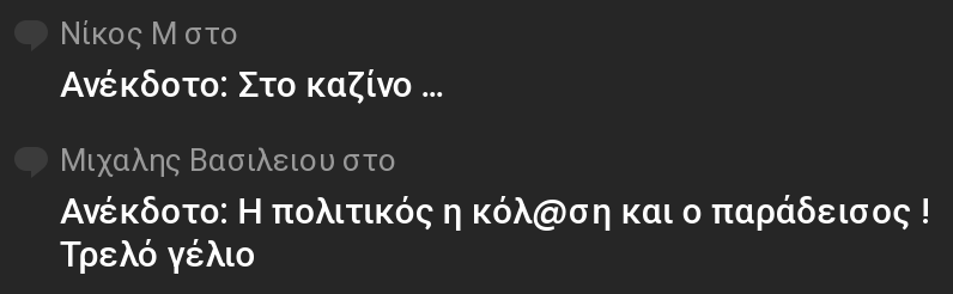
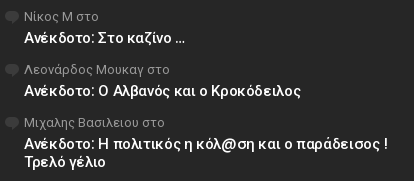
+ Λεονάρδος Μουκαγ στο
+ Ανέκδοτο: Ο Αλβανός και ο Κροκόδειλος
